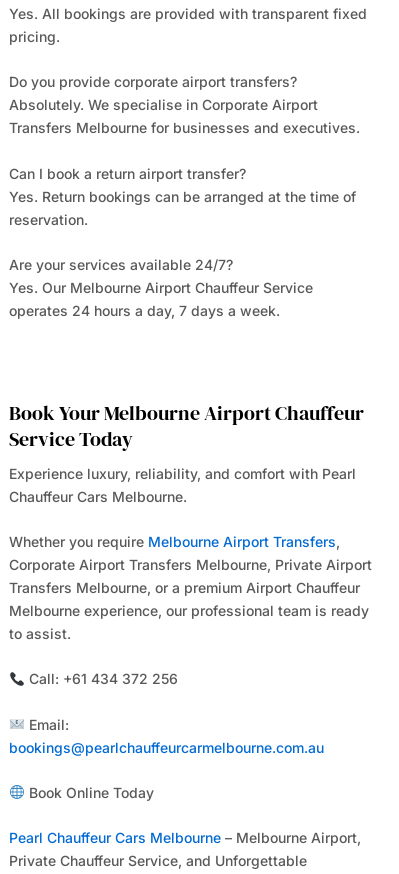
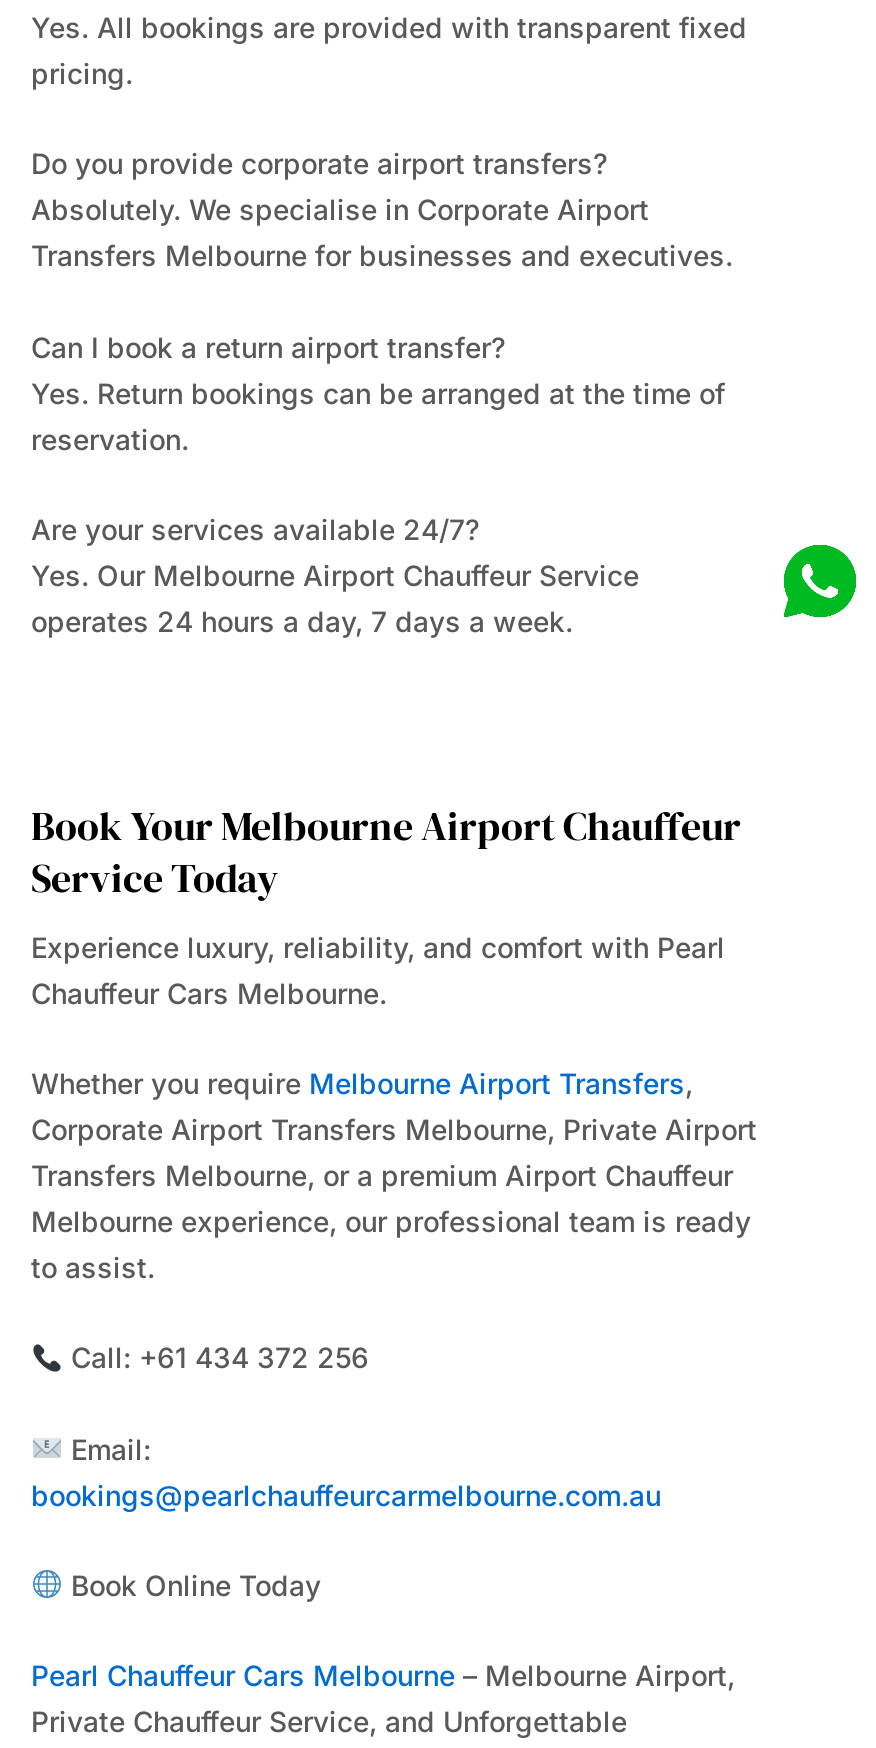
+ [image]
